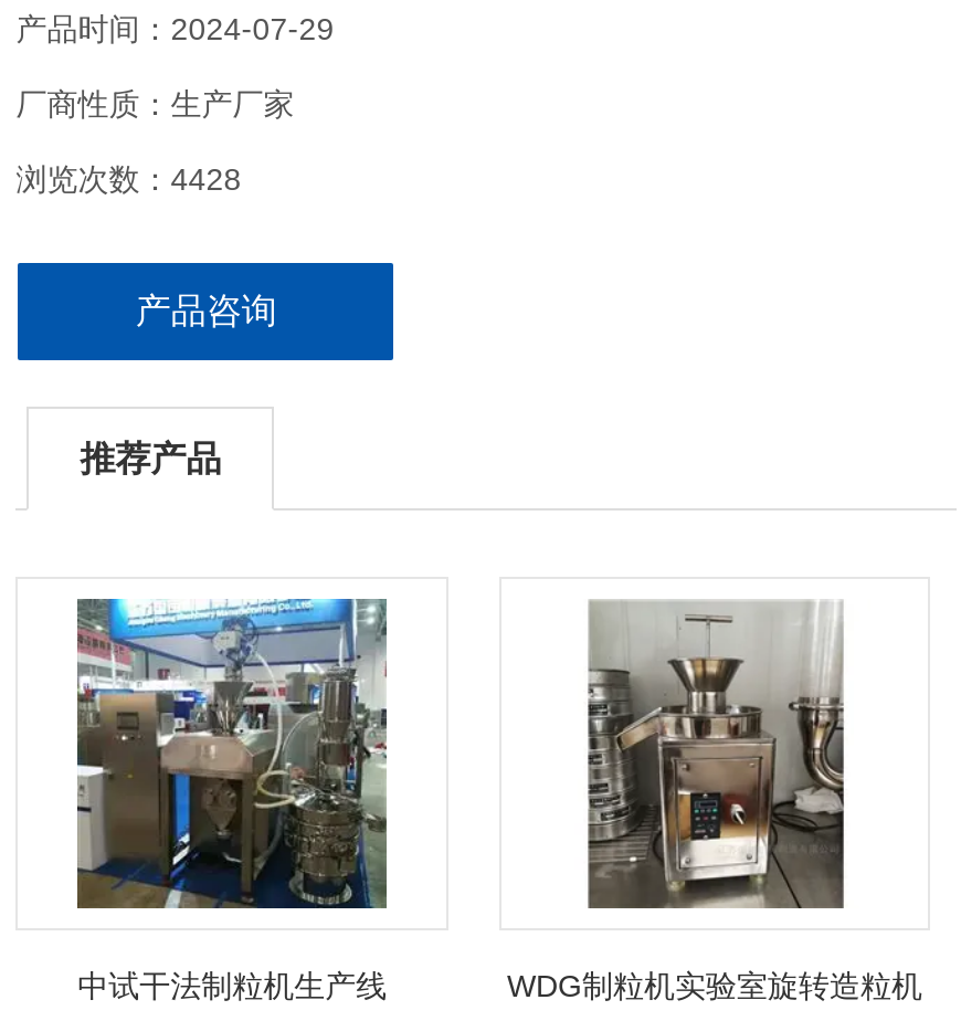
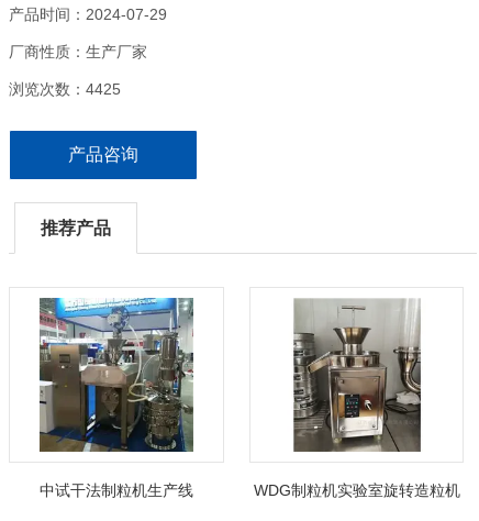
- 浏览次数：4428
+ 浏览次数：4425
